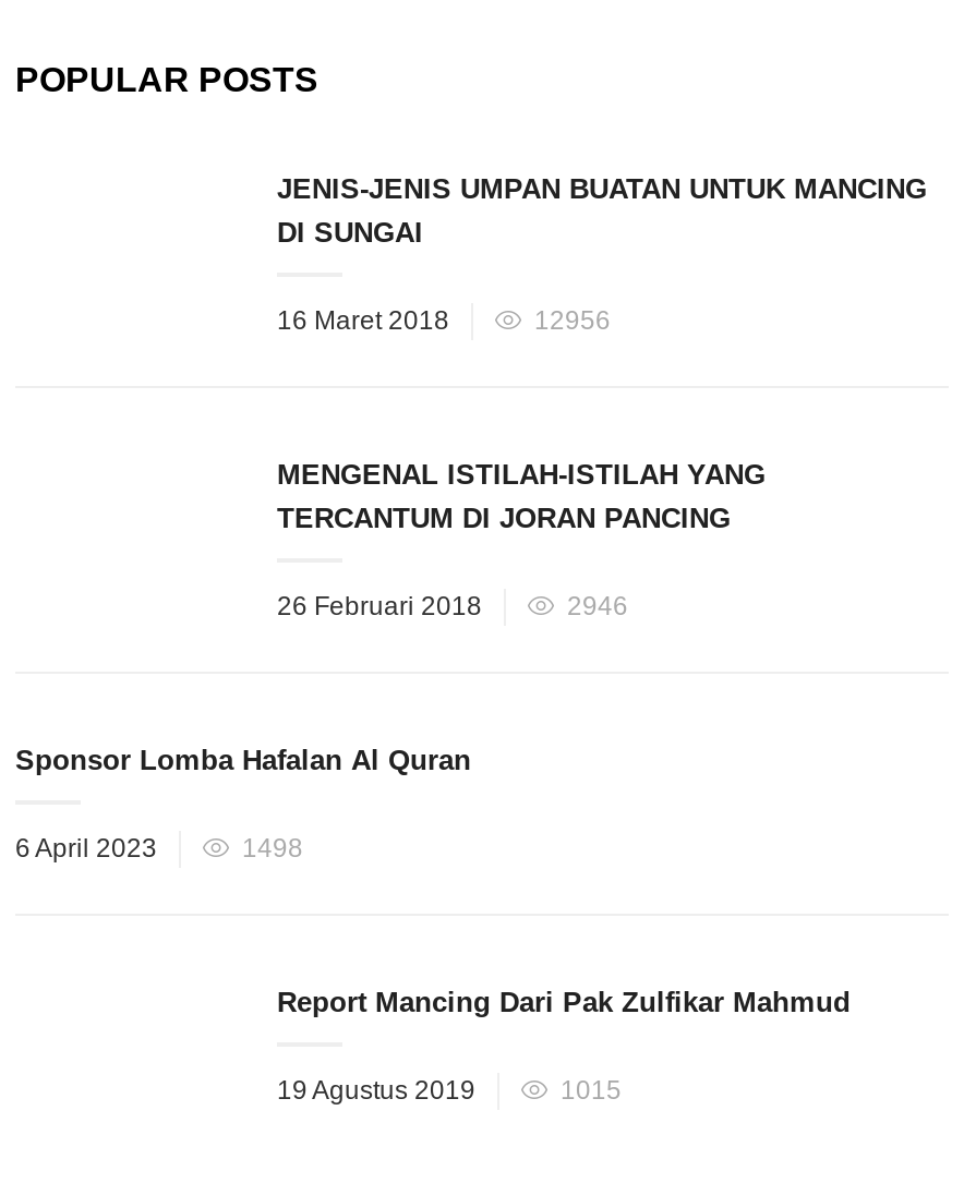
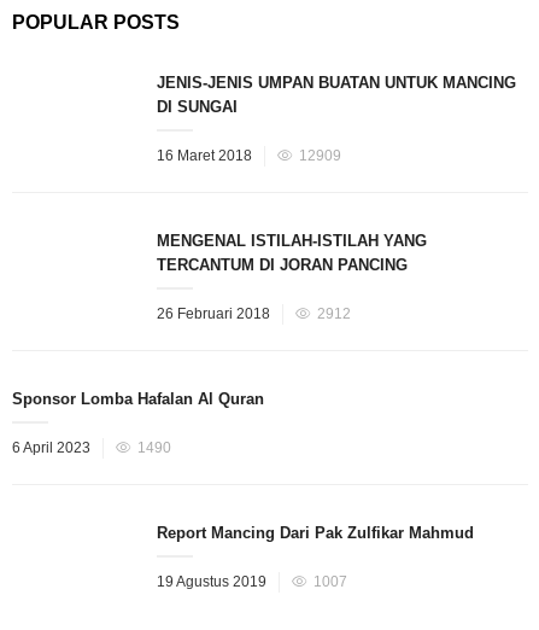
- 12956
+ 12909

- 2946
+ 2912

- 1498
+ 1490

- 1015
+ 1007
